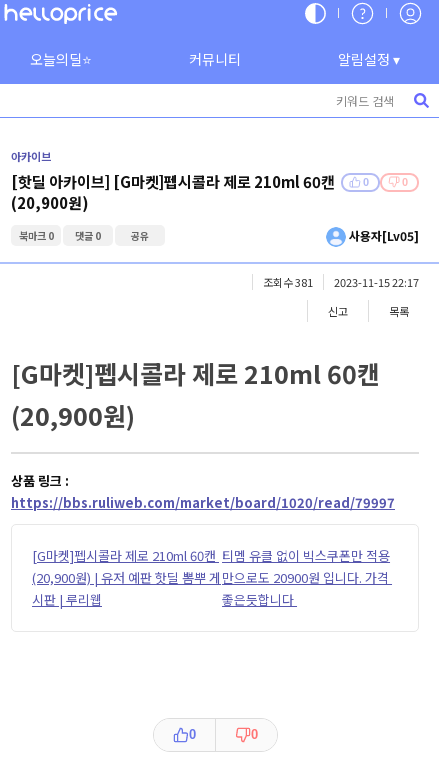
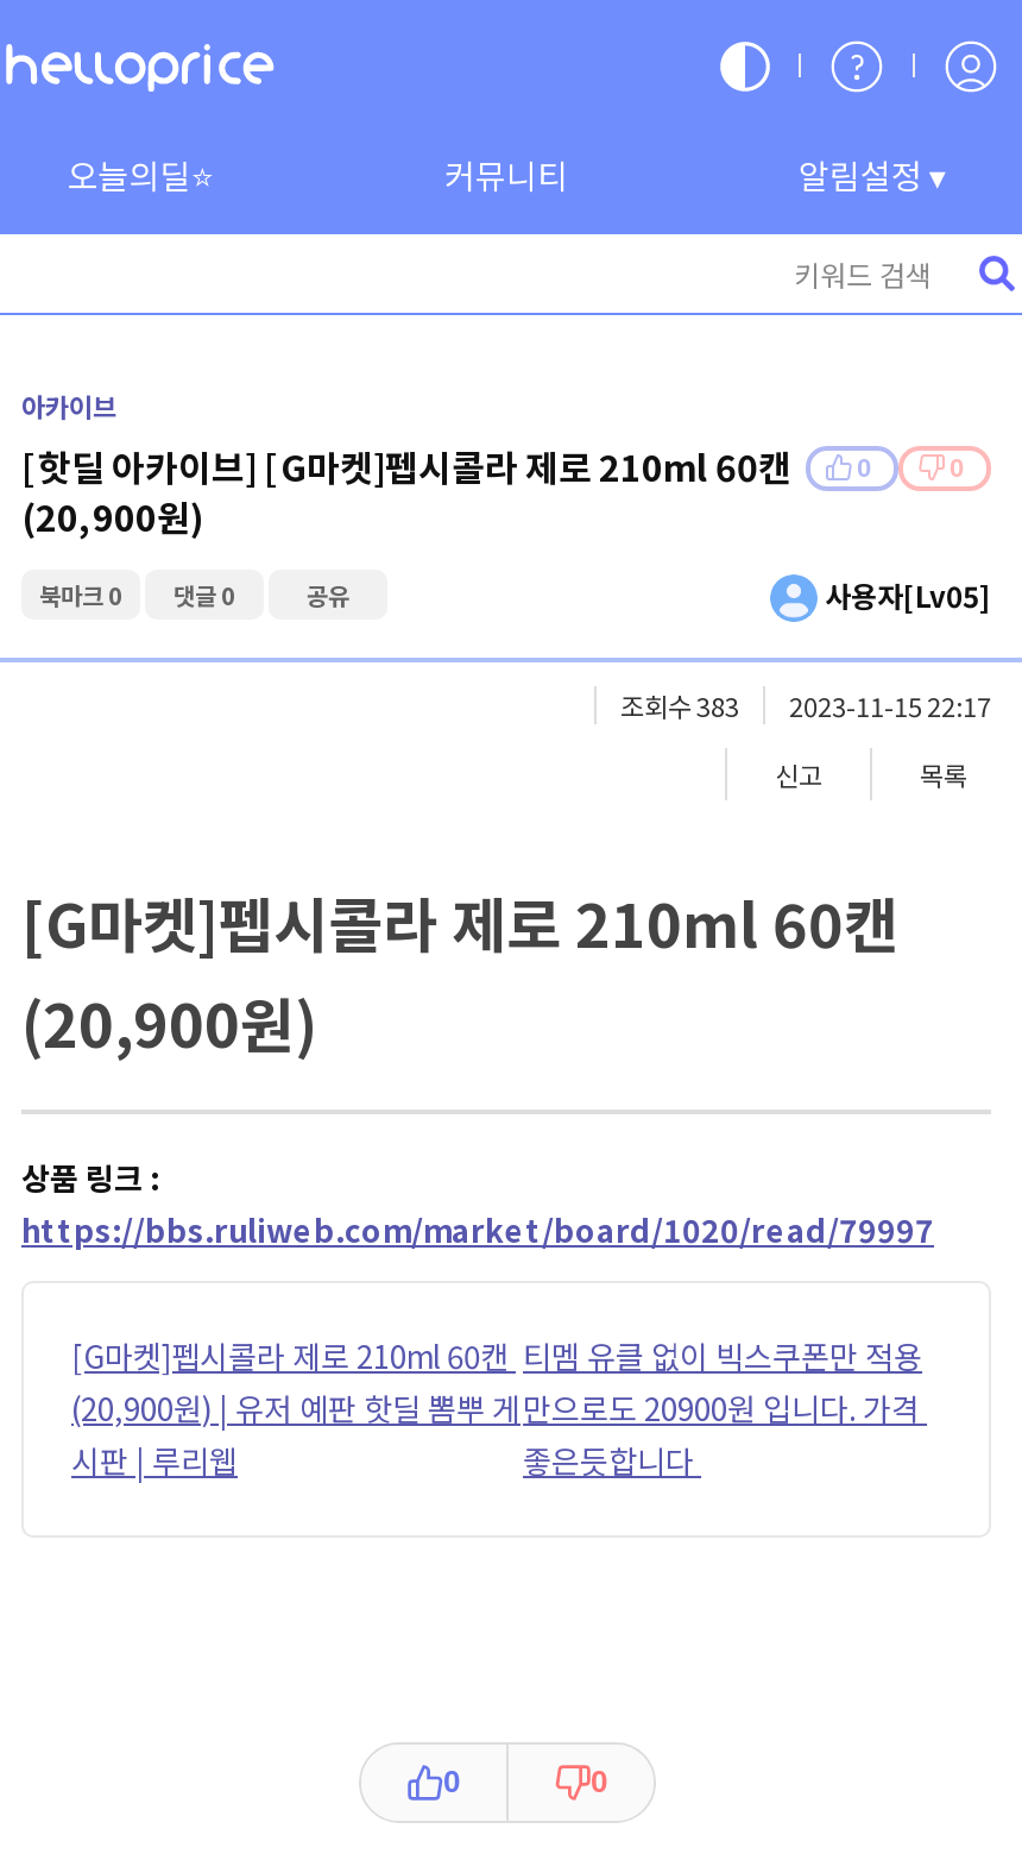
- 조회수 381 2023-11-15 22:17
+ 조회수 383 2023-11-15 22:17
